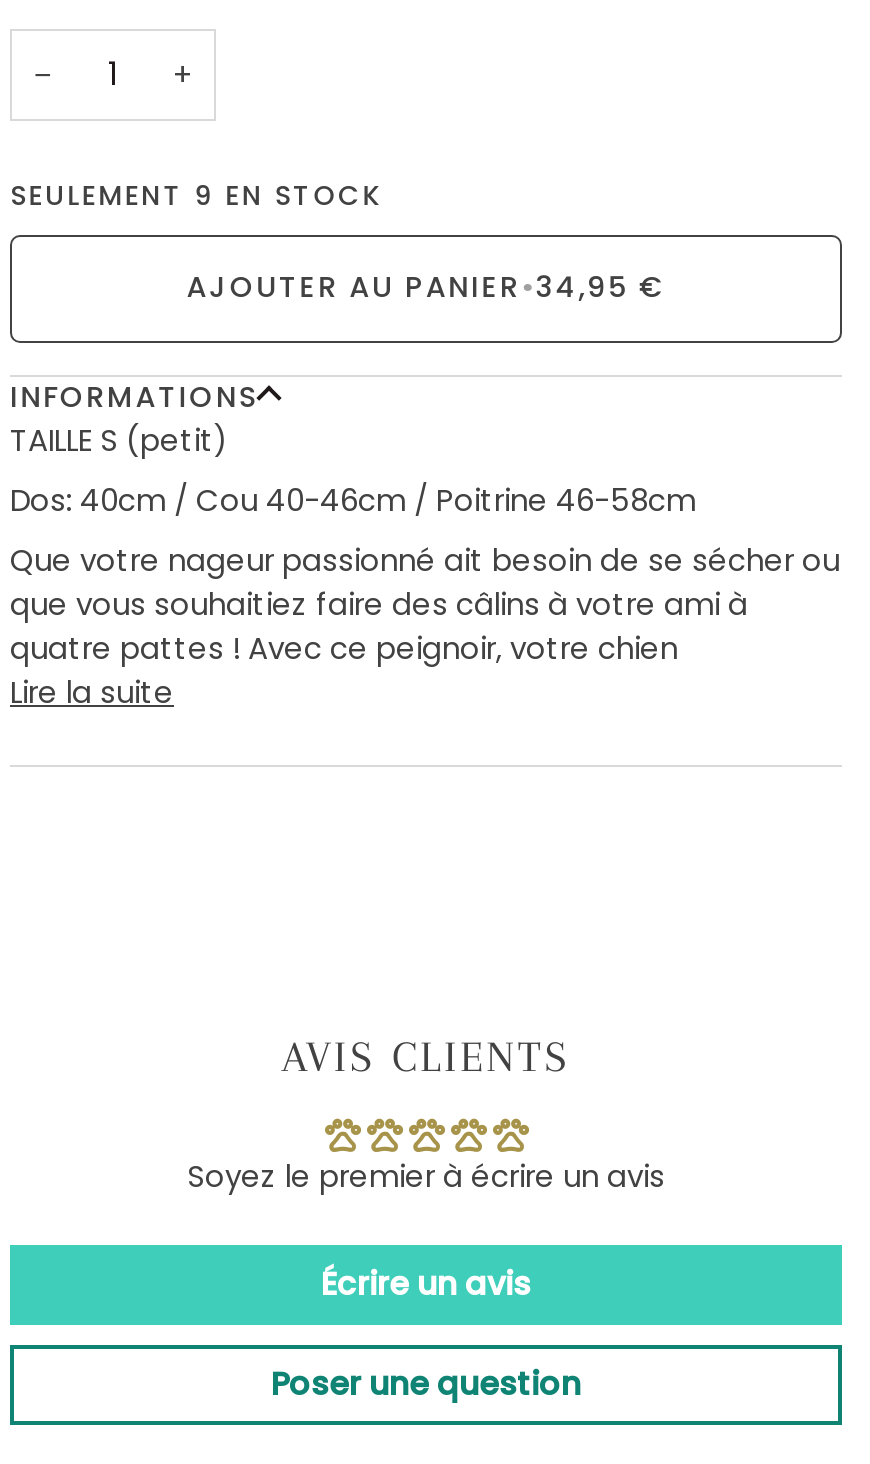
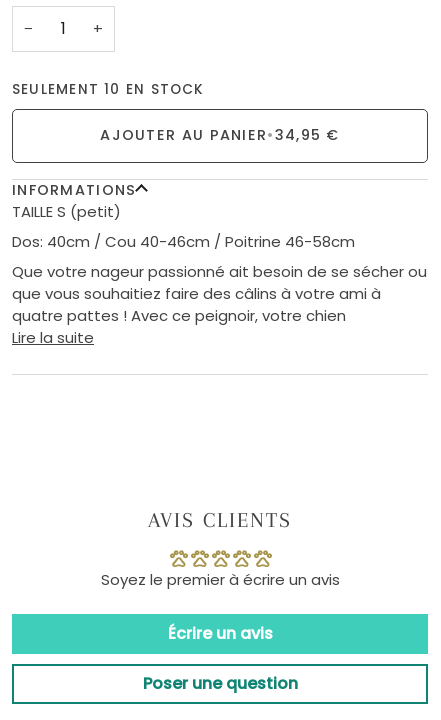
- SEULEMENT 9 EN STOCK
+ SEULEMENT 10 EN STOCK
